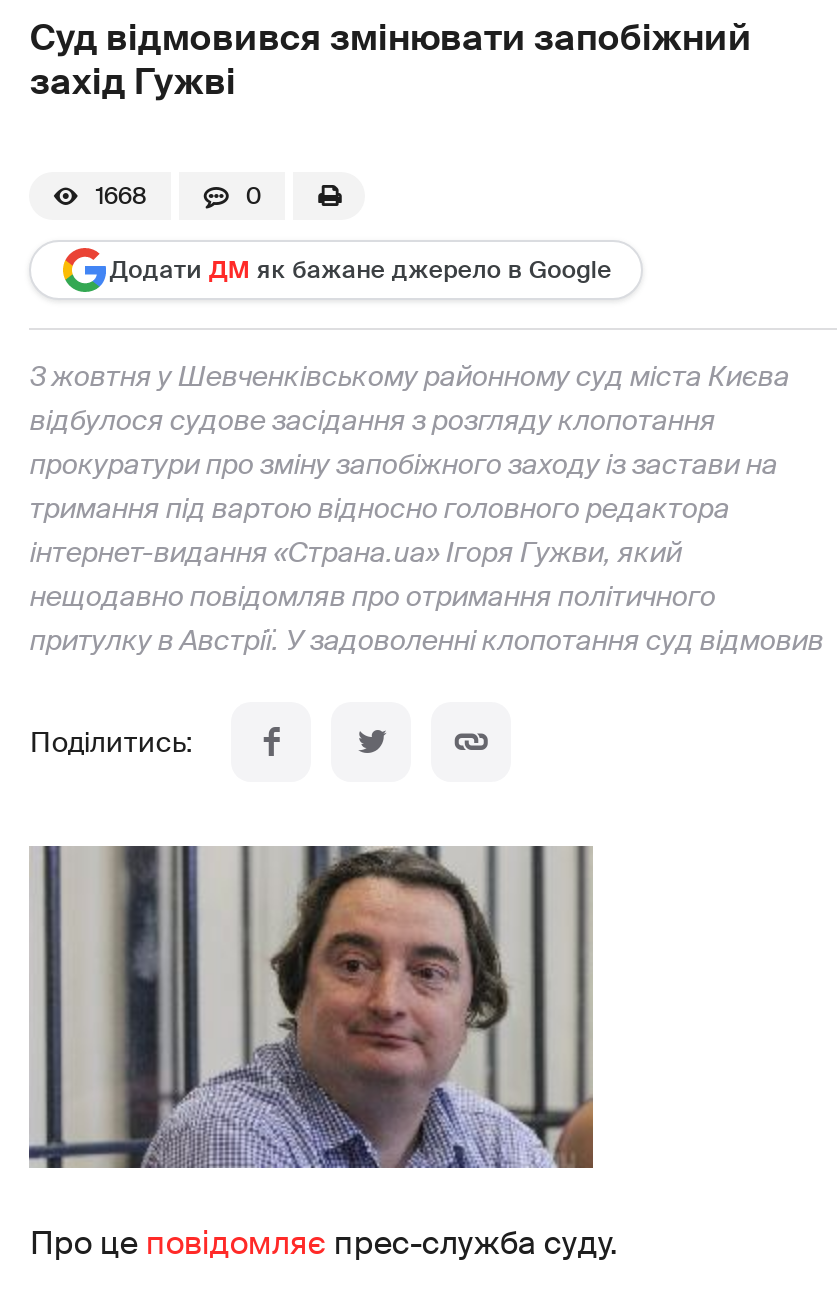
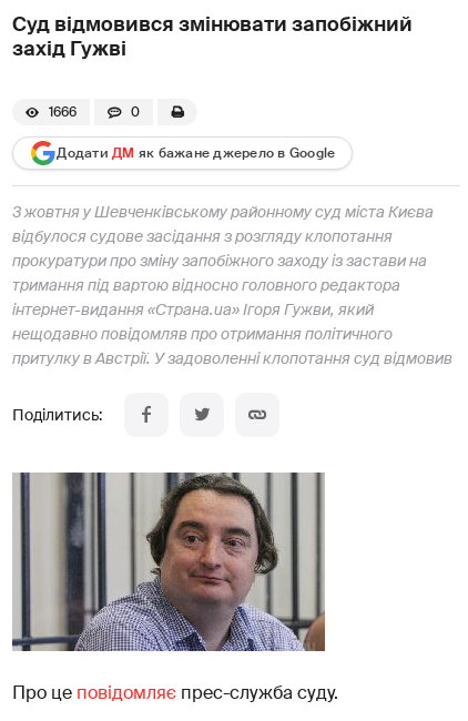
- 1668
+ 1666
